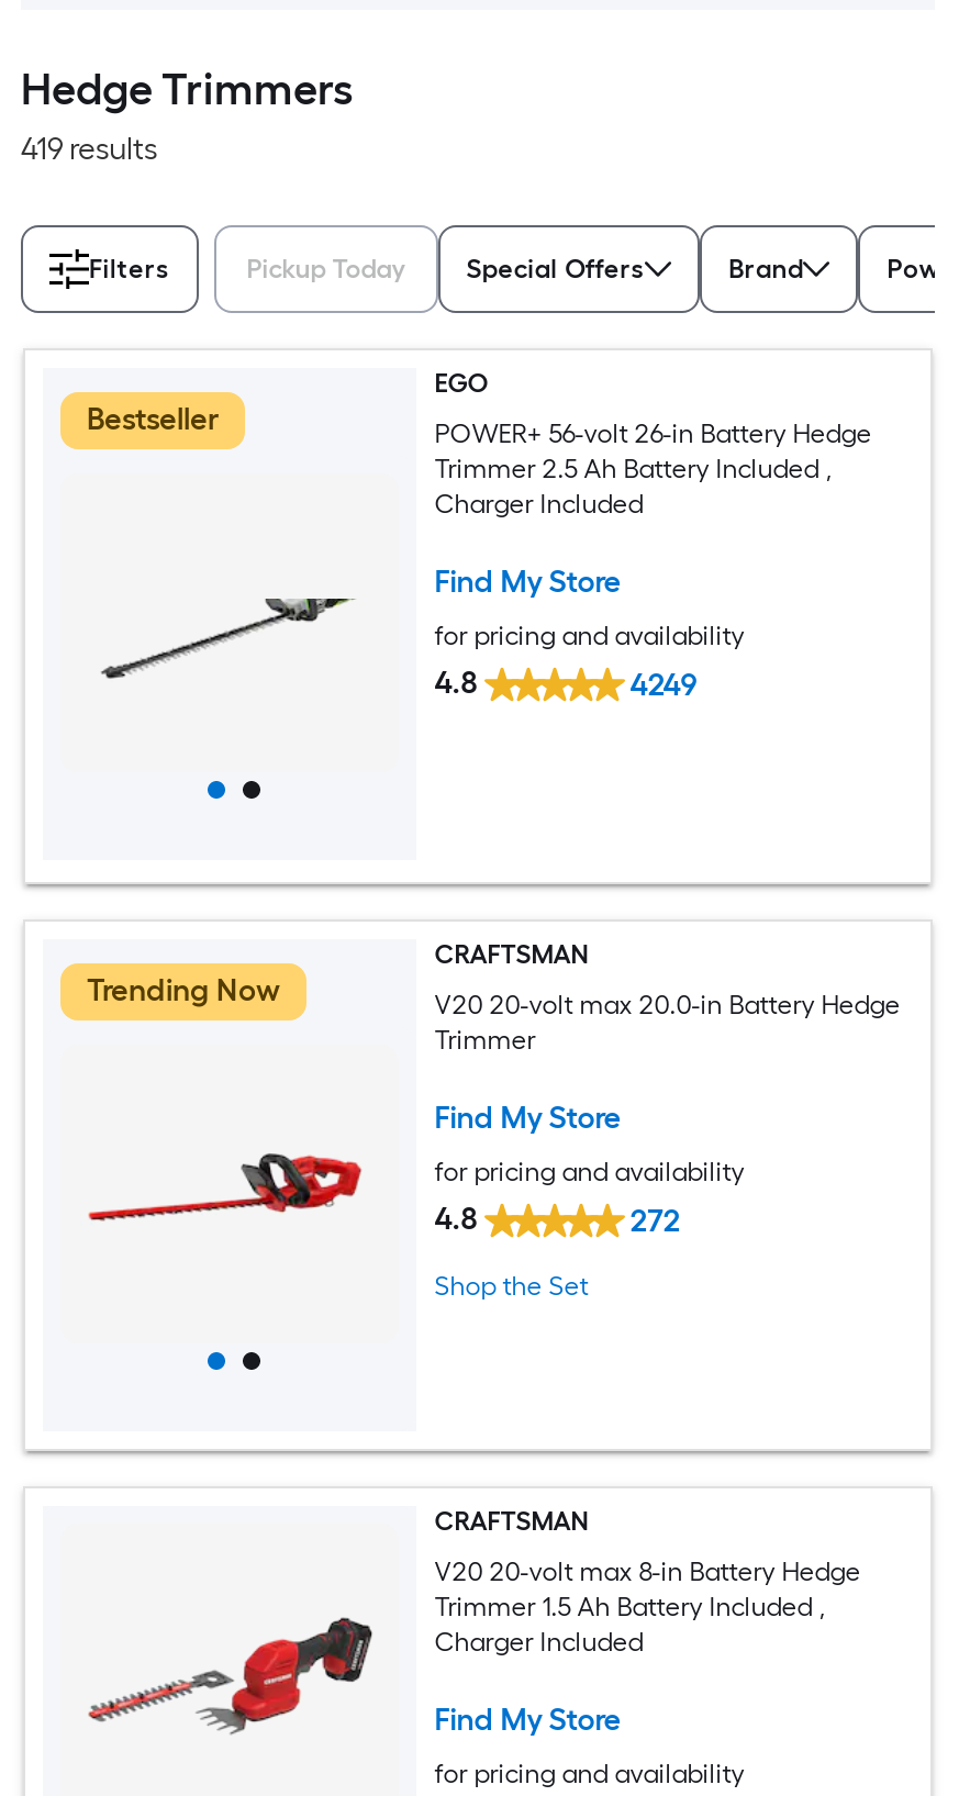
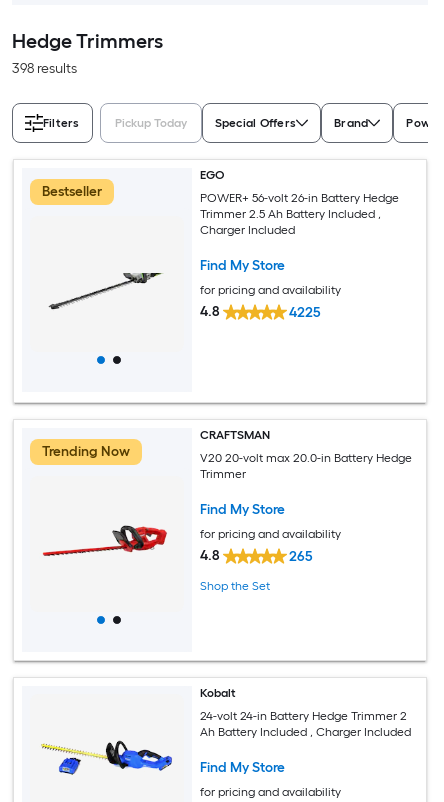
- 419 results
+ 398 results

- 4249
+ 4225

- 272
+ 265

- CRAFTSMAN
+ Kobalt

- [image]
- V20 20-volt max 8-in Battery Hedge
- Trimmer 1.5 Ah Battery Included ,
- Charger Included
+ [image]
+ 24-volt 24-in Battery Hedge Trimmer 2
+ Ah Battery Included , Charger Included
